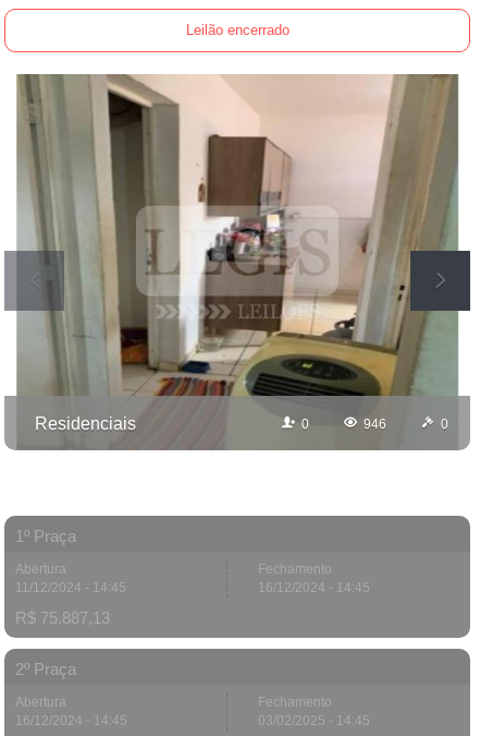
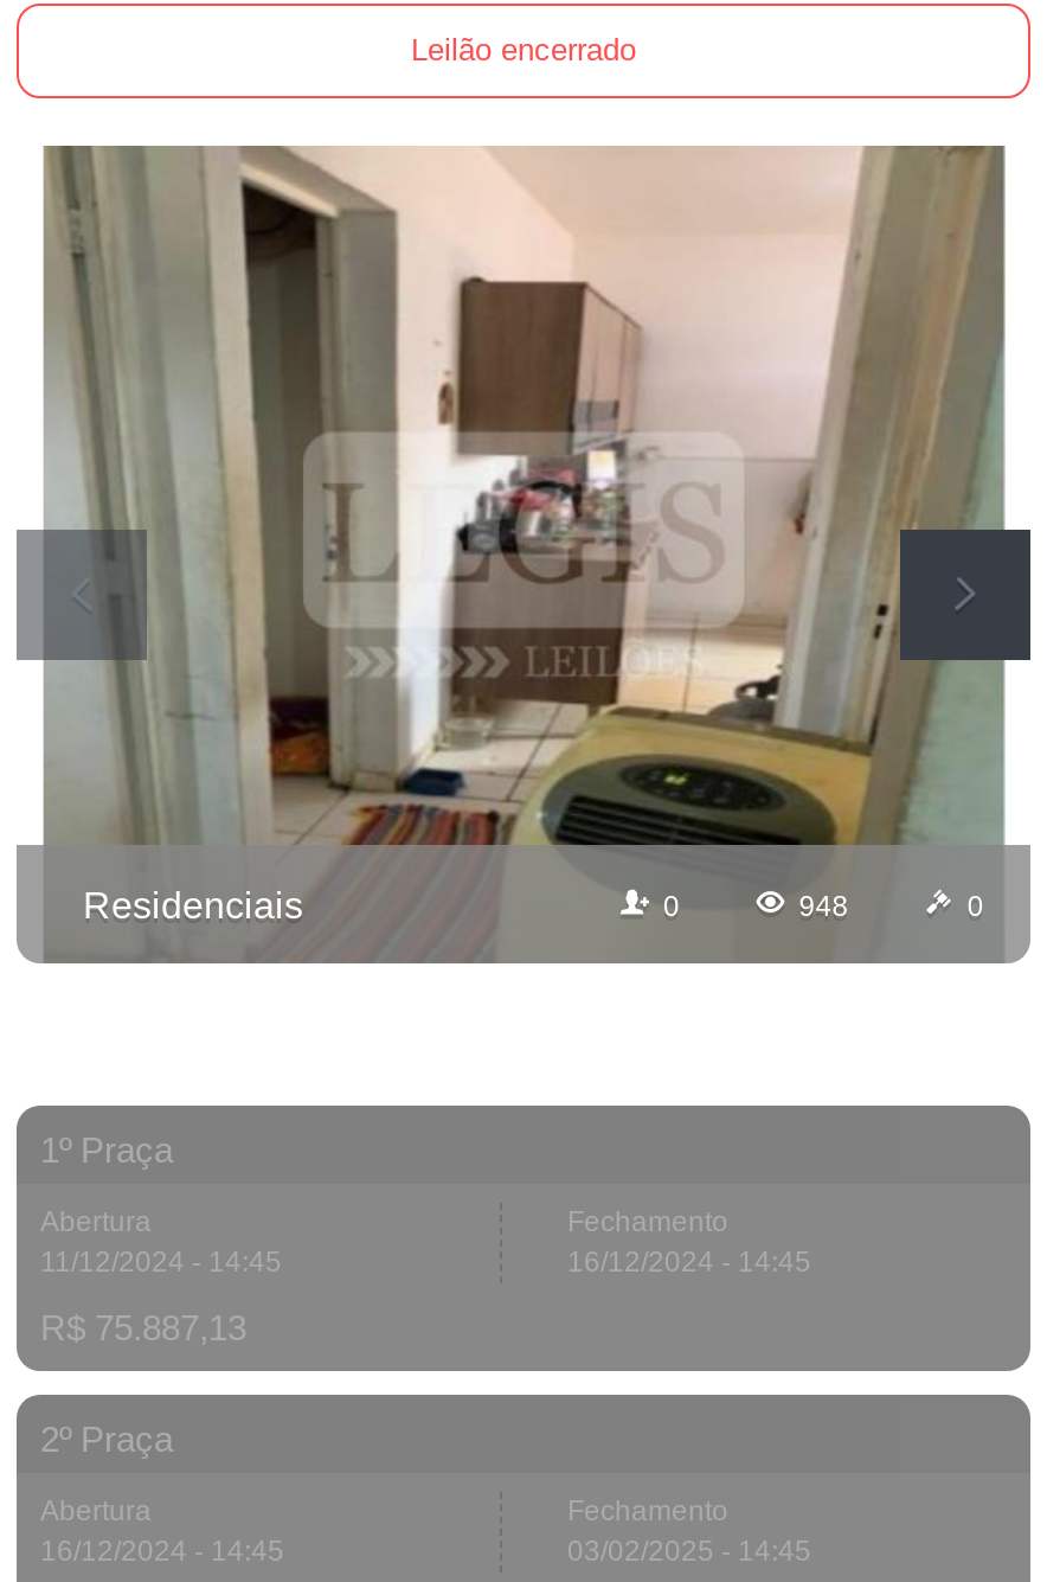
- 946
+ 948
